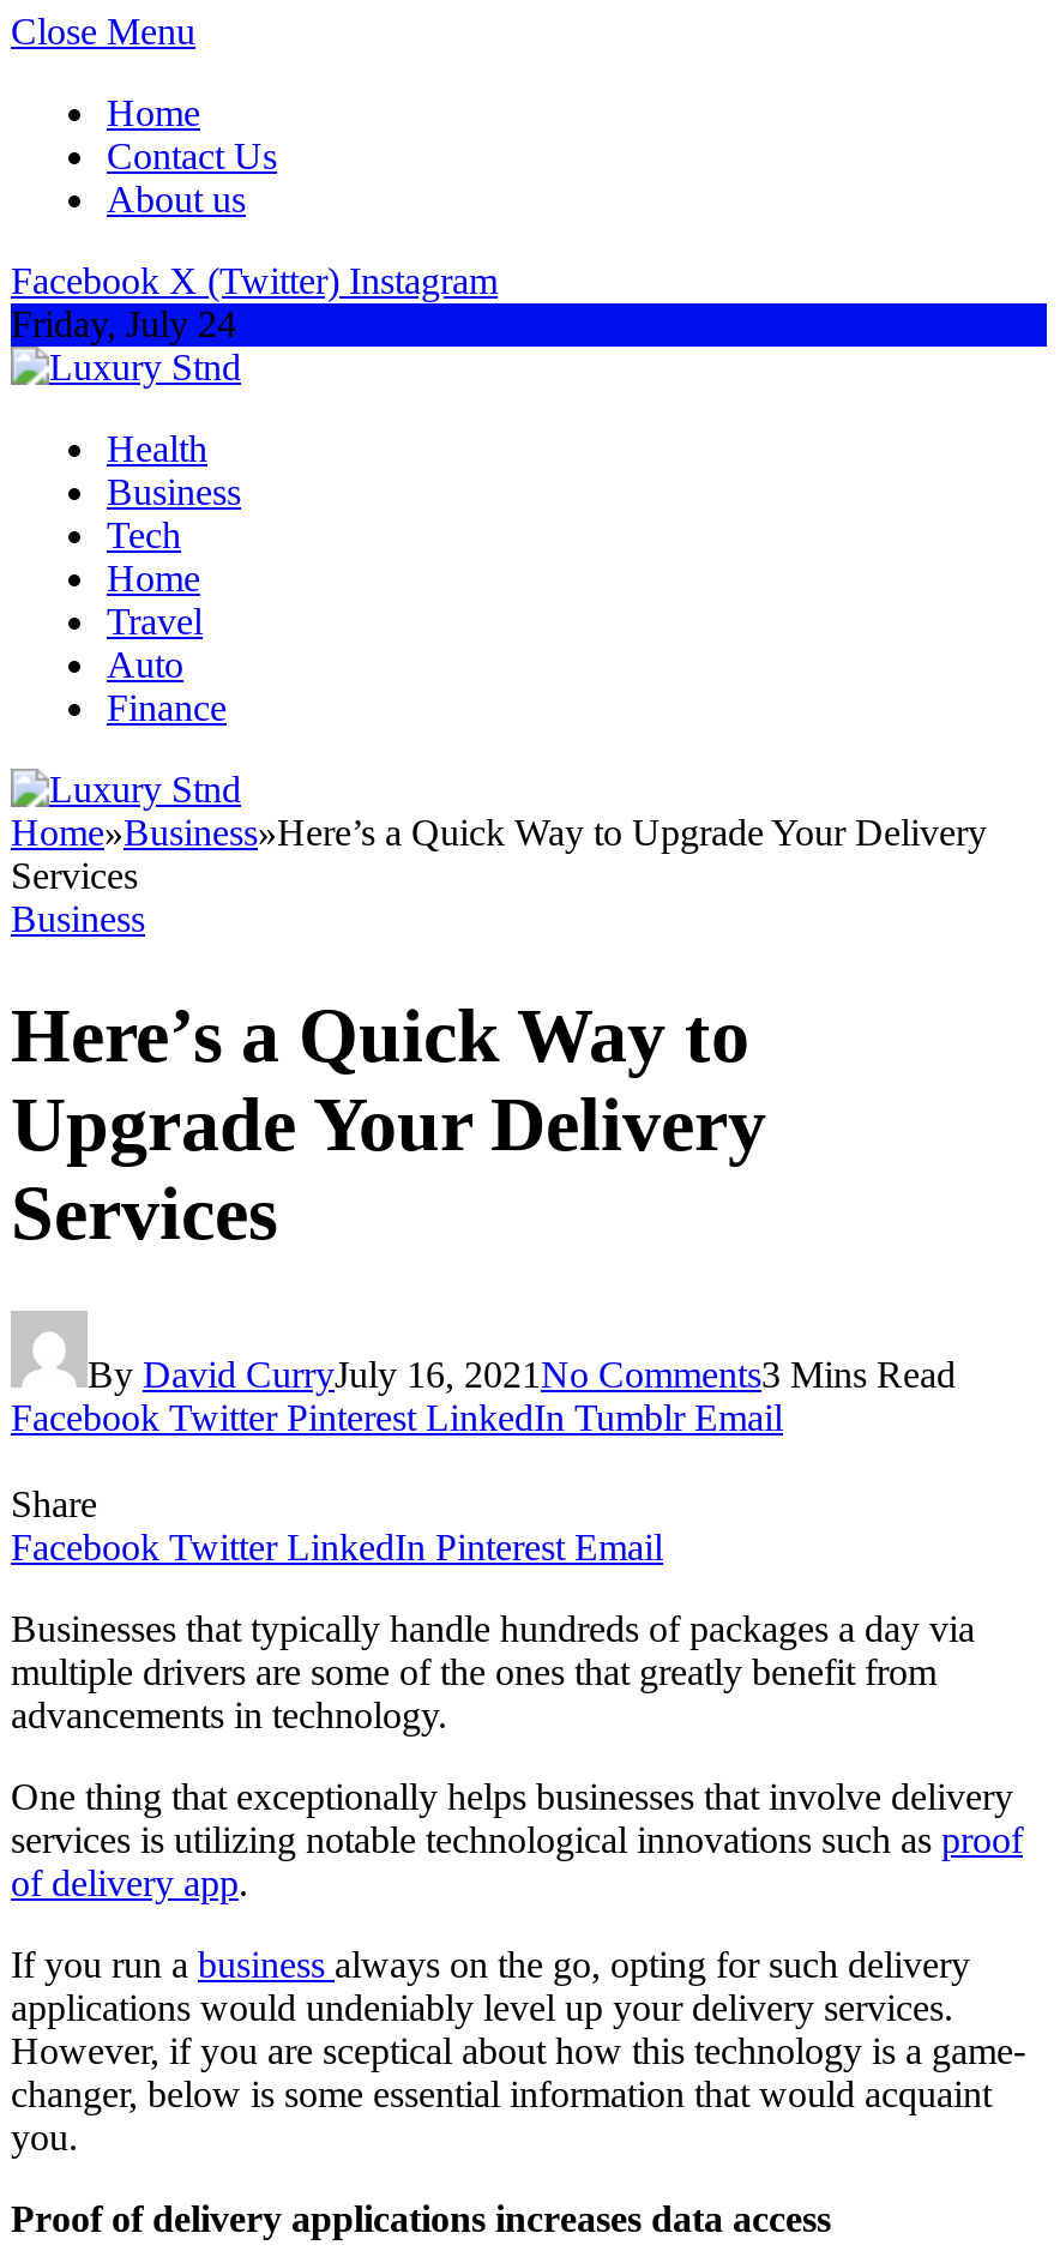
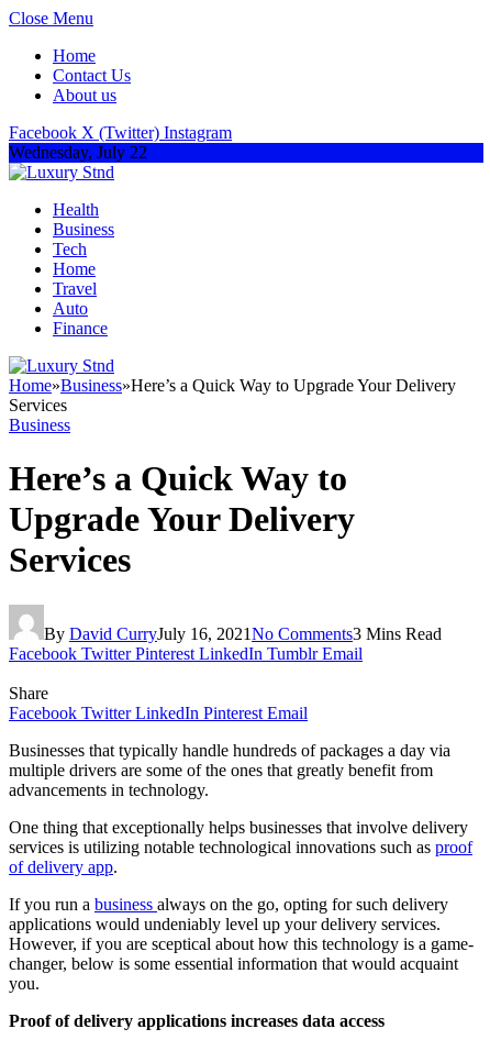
- Friday, July 24
+ Wednesday, July 22
